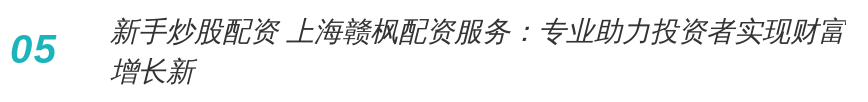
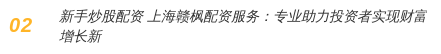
- 05
+ 02
